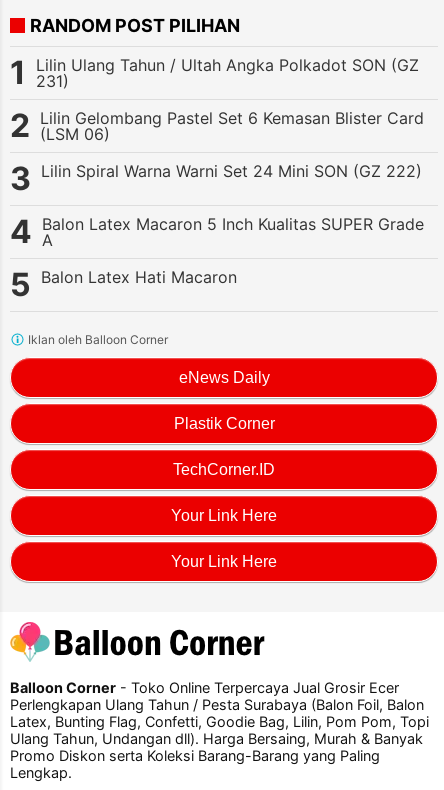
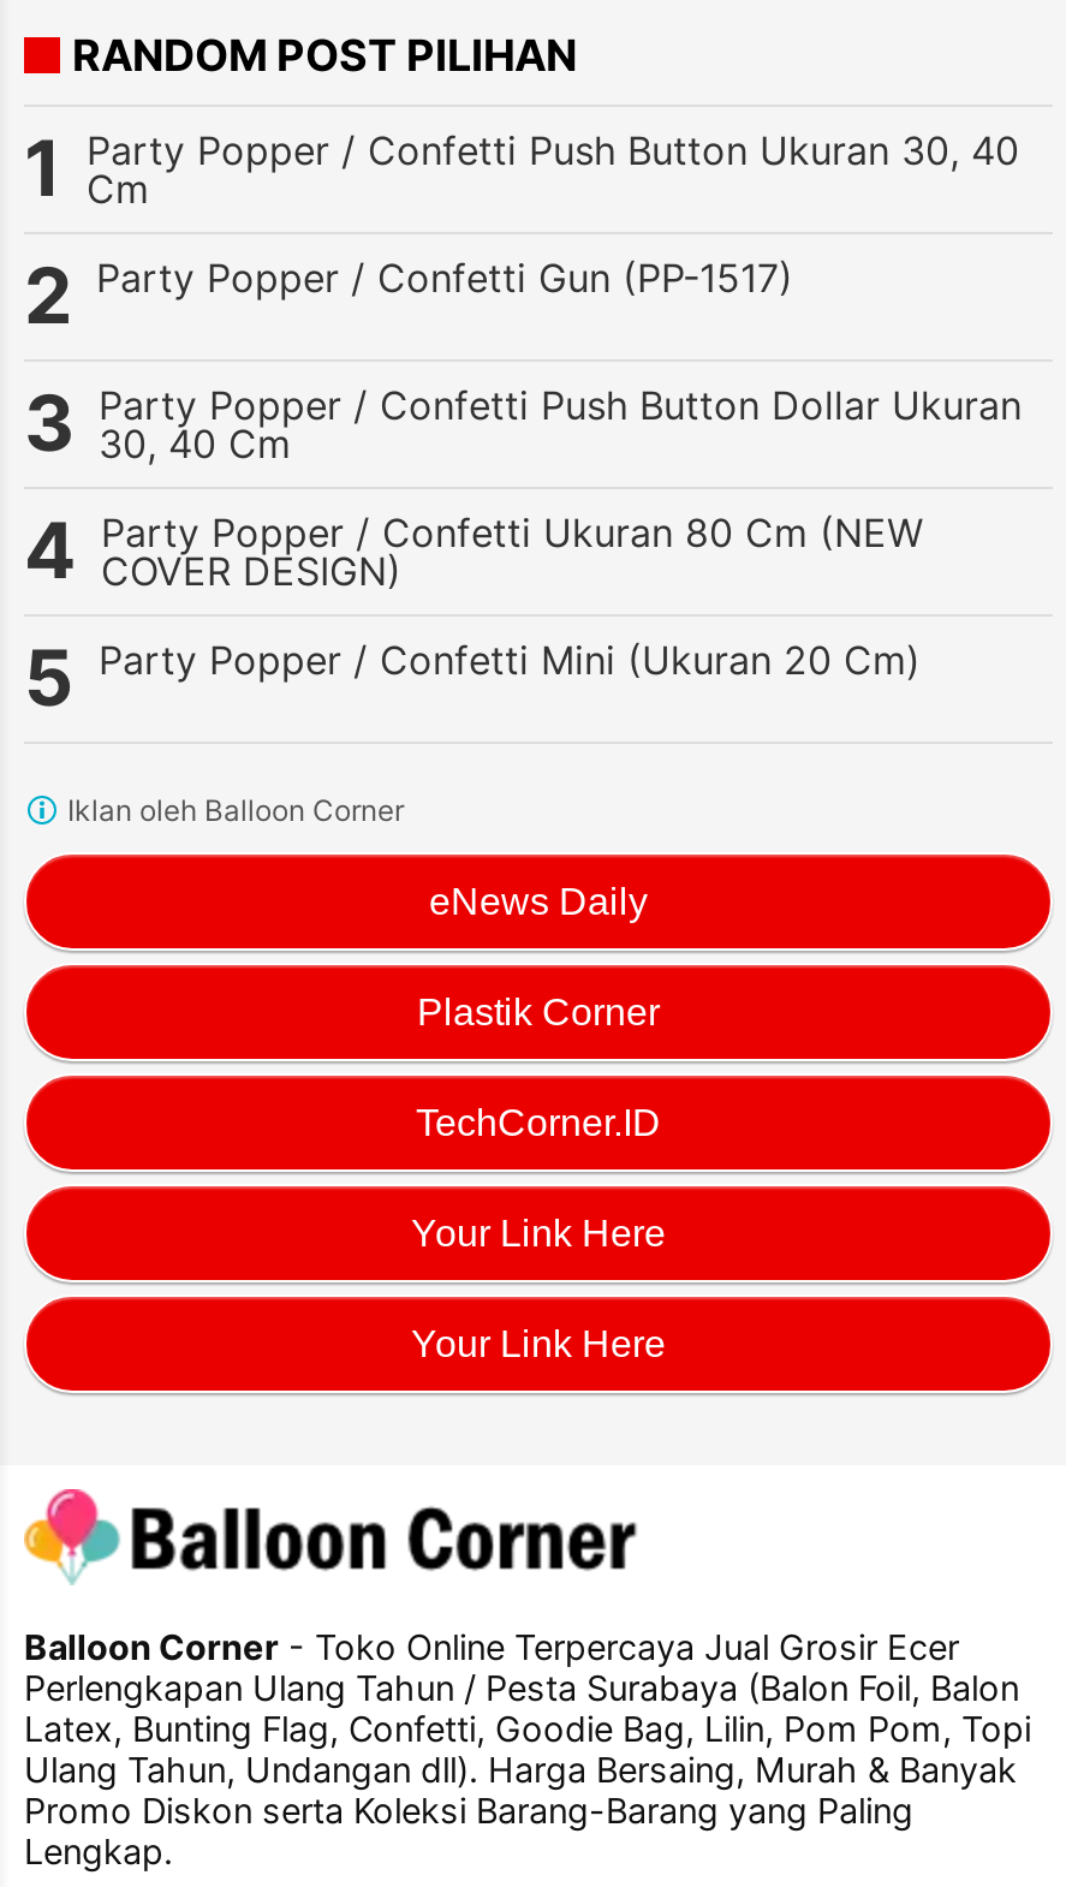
- Lilin Ulang Tahun / Ultah Angka Polkadot SON (GZ
- 231)
+ Party Popper / Confetti Push Button Ukuran 30, 40
+ Cm

- Lilin Gelombang Pastel Set 6 Kemasan Blister Card
- (LSM 06)
+ Party Popper / Confetti Gun (PP-1517)

- Lilin Spiral Warna Warni Set 24 Mini SON (GZ 222)
+ Party Popper / Confetti Push Button Dollar Ukuran
+ 30, 40 Cm

- Balon Latex Macaron 5 Inch Kualitas SUPER Grade
- A
+ Party Popper / Confetti Ukuran 80 Cm (NEW
+ COVER DESIGN)

- Balon Latex Hati Macaron
+ Party Popper / Confetti Mini (Ukuran 20 Cm)
